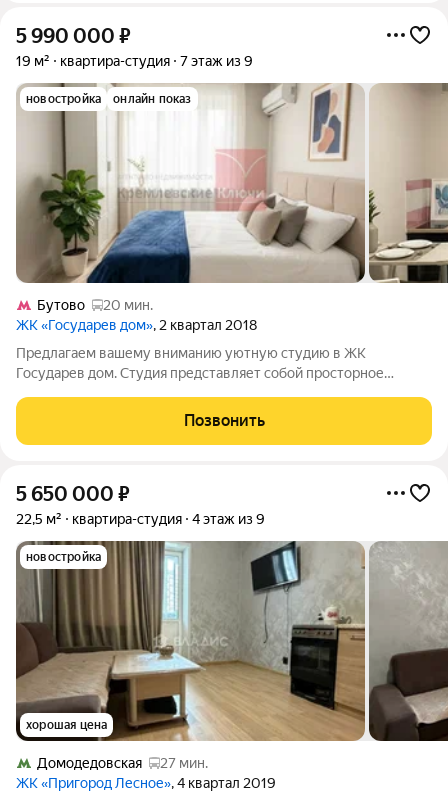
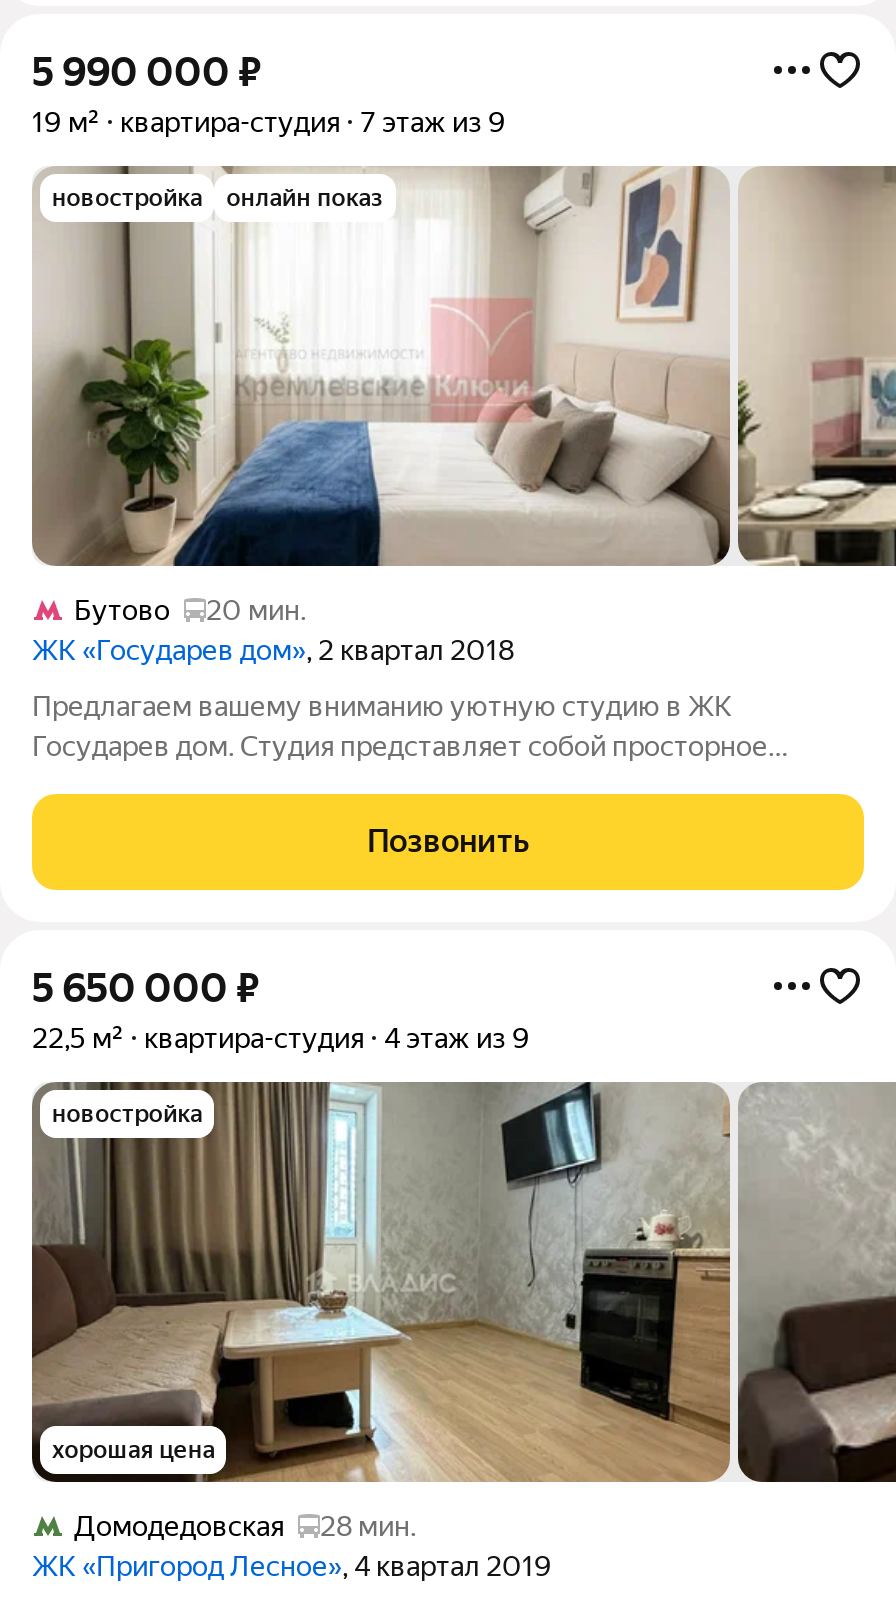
- Домодедовская 27 мин.
+ Домодедовская 28 мин.
